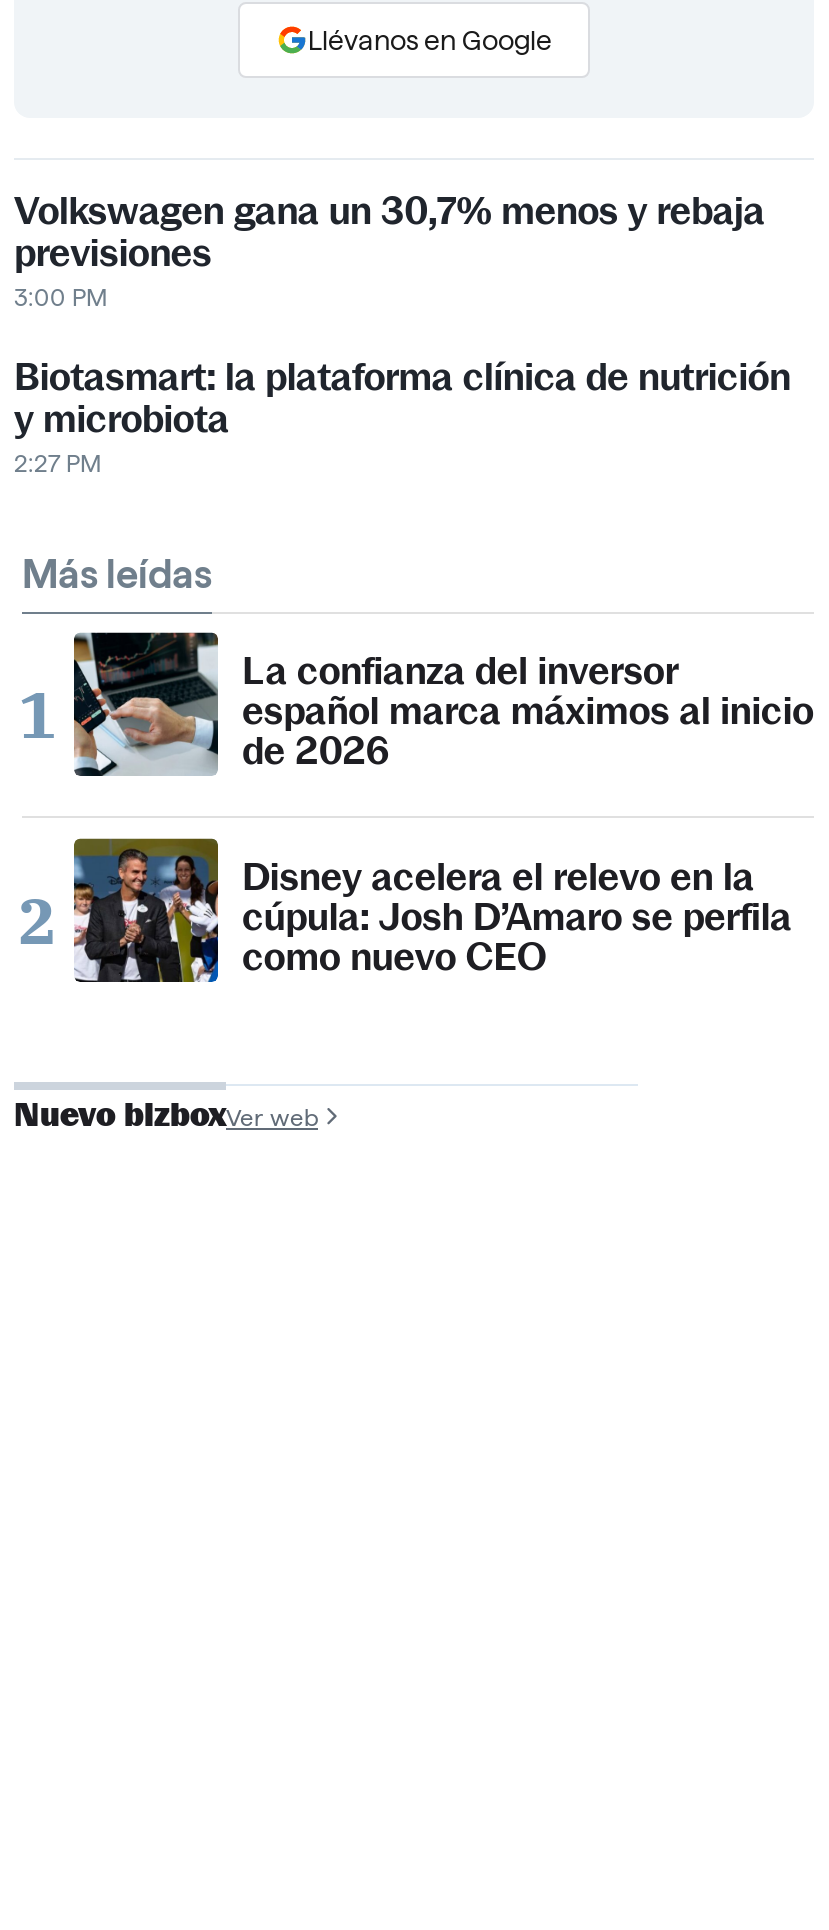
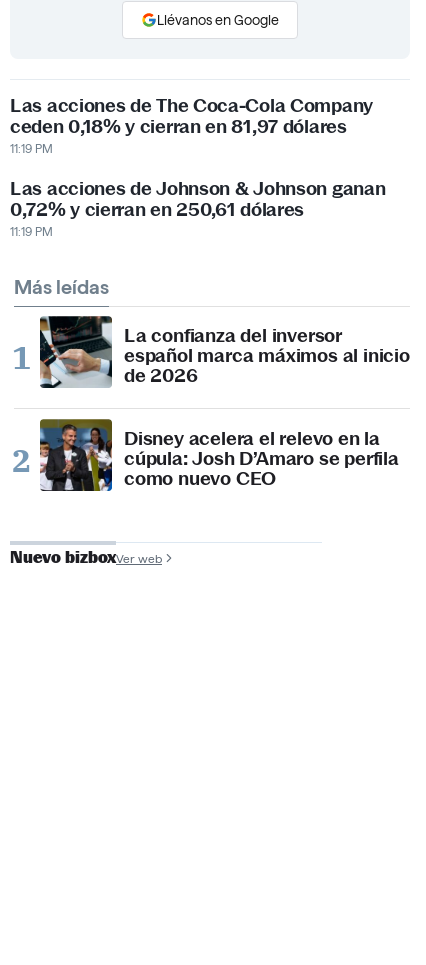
- Volkswagen gana un 30,7% menos y rebaja
- previsiones
- 3:00 PM
+ Las acciones de The Coca-Cola Company
+ ceden 0,18% y cierran en 81,97 dólares
+ 11:19 PM

- Biotasmart: la plataforma clínica de nutrición
- y microbiota
- 2:27 PM
+ Las acciones de Johnson & Johnson ganan
+ 0,72% y cierran en 250,61 dólares
+ 11:19 PM
